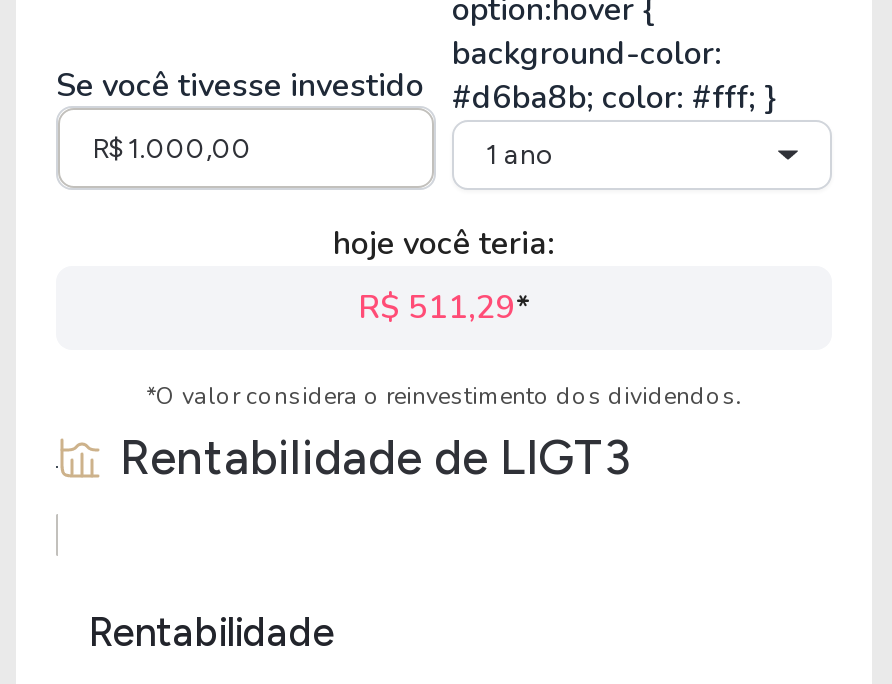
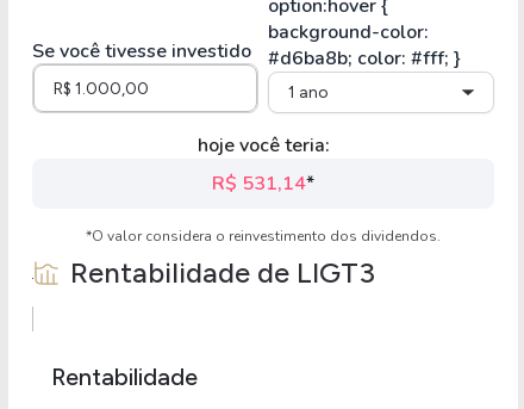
- R$ 511,29*
+ R$ 531,14*
